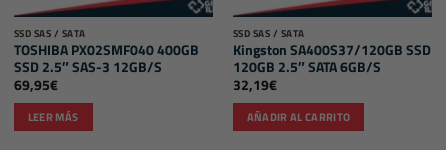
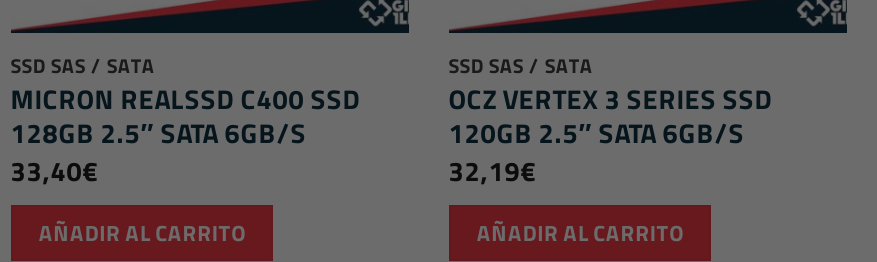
- TOSHIBA PX02SMF040 400GB
- SSD 2.5″ SAS-3 12GB/S
- 69,95€
+ MICRON REALSSD C400 SSD
+ 128GB 2.5″ SATA 6GB/S
+ 33,40€

- Kingston SA400S37/120GB SSD
+ OCZ VERTEX 3 SERIES SSD

- LEER MÁS
+ AÑADIR AL CARRITO
